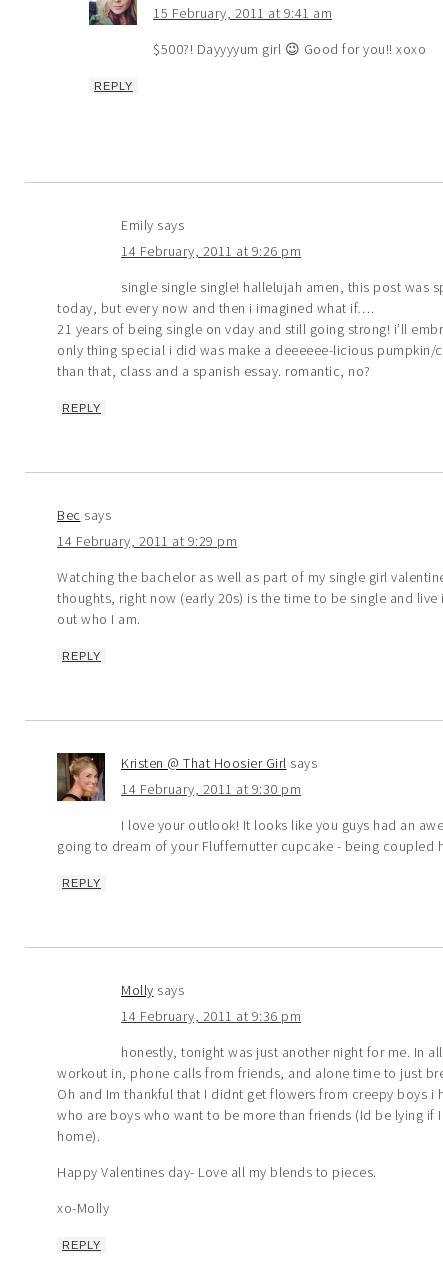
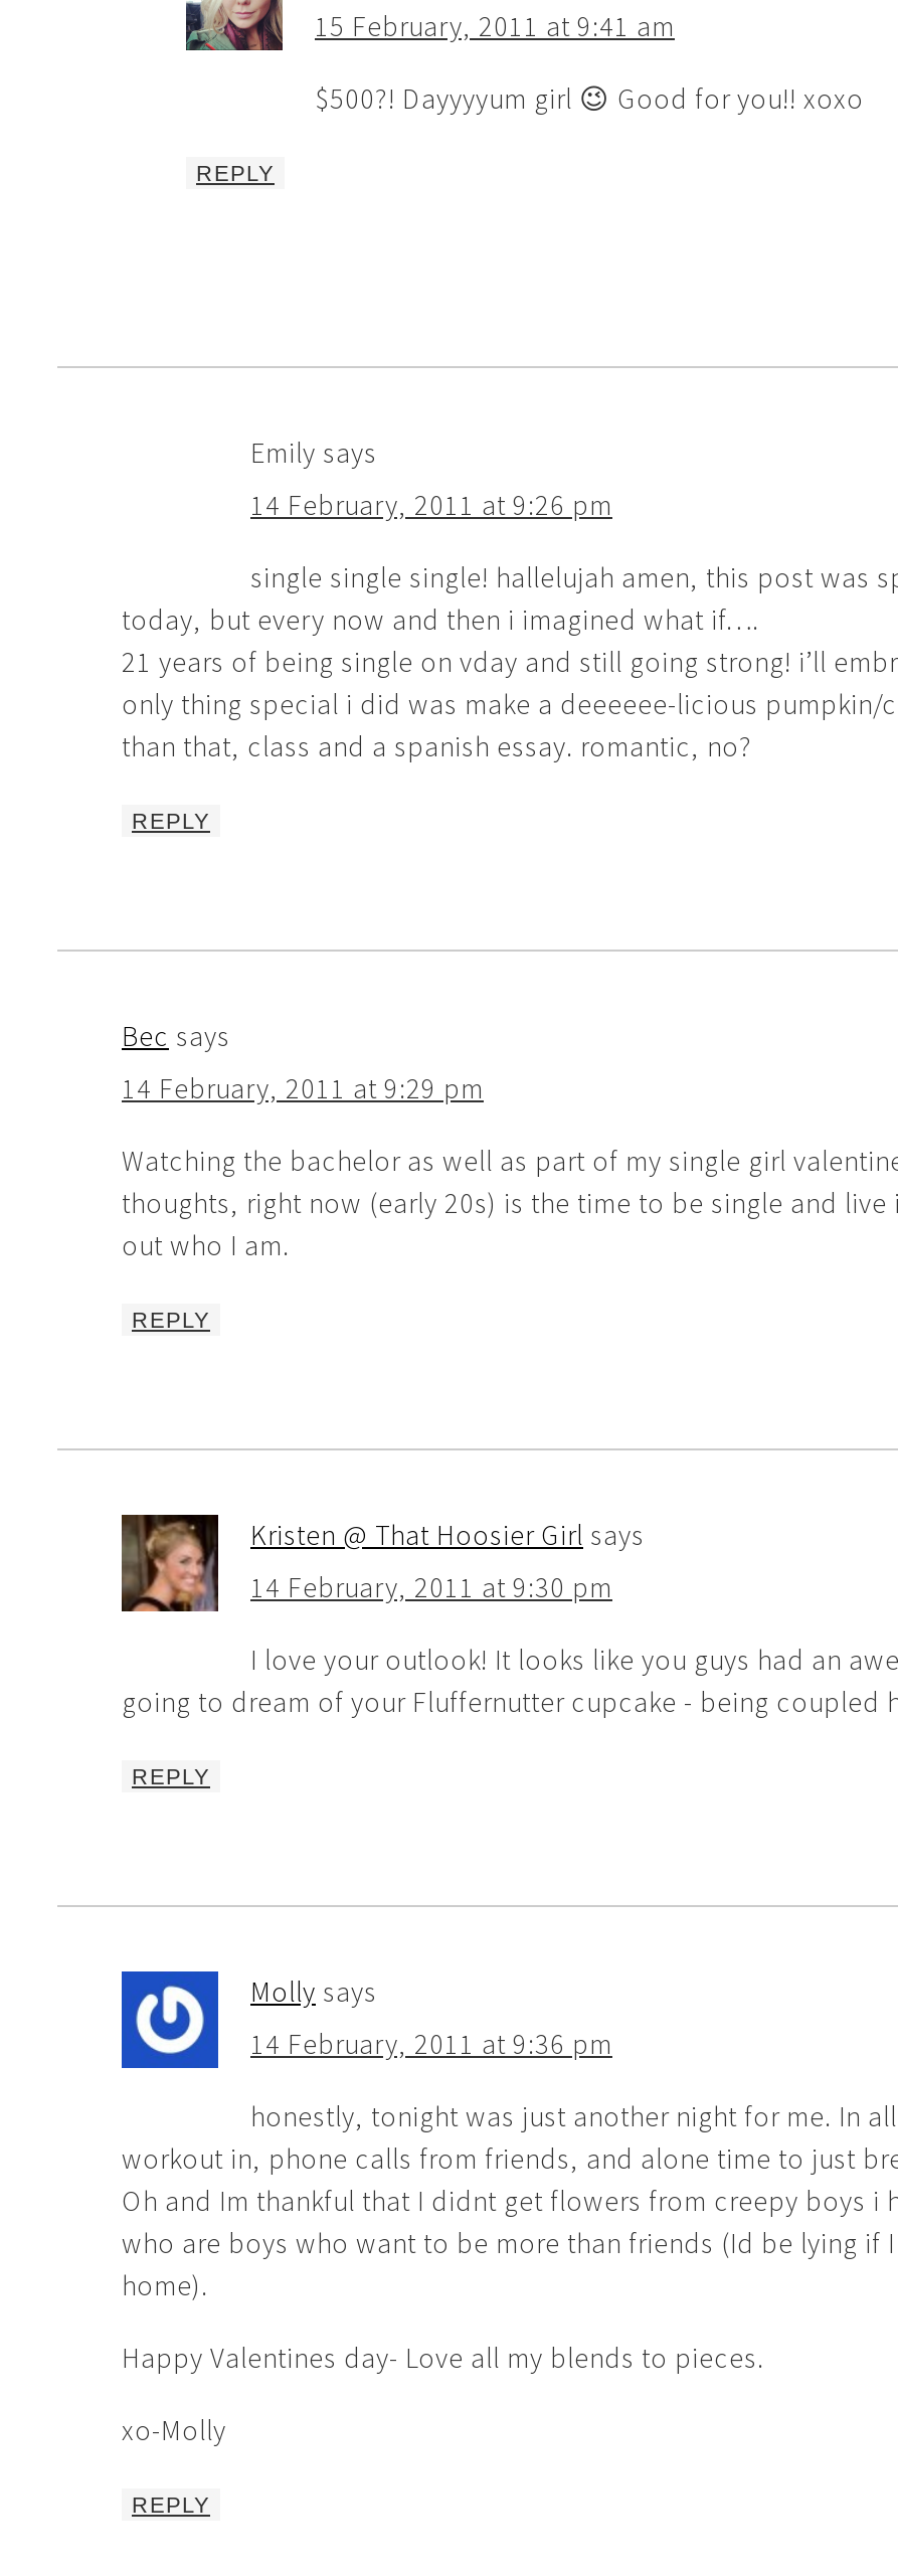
+ [image]
